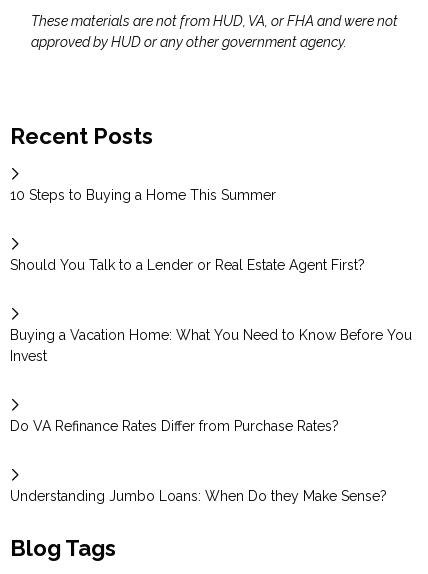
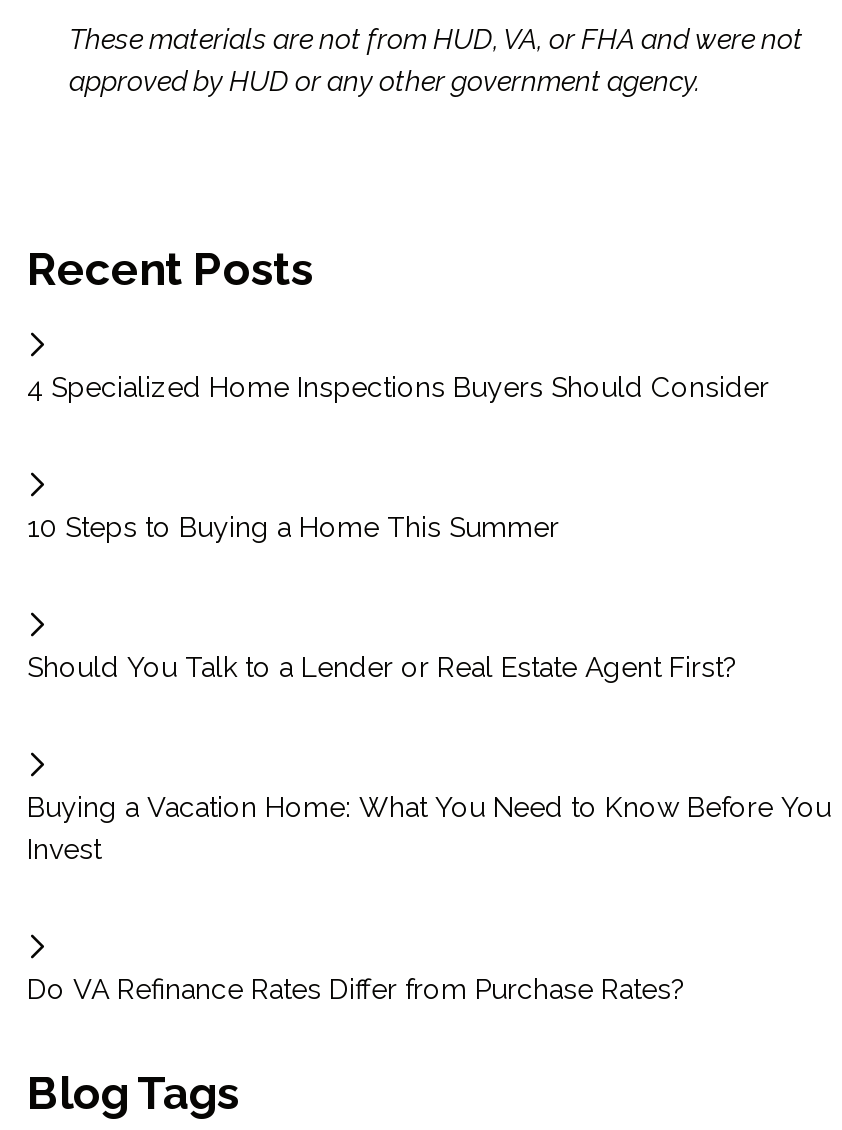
+ 4 Specialized Home Inspections Buyers Should Consider

moved down: 10 Steps to Buying a Home This Summer | Should You Talk to a Lender or Real Estate Agent First? | Buying a Vacation Home: What You Need to Know Before You | Invest | Do VA Refinance Rates Differ from Purchase Rates?

- Understanding Jumbo Loans: When Do they Make Sense?
